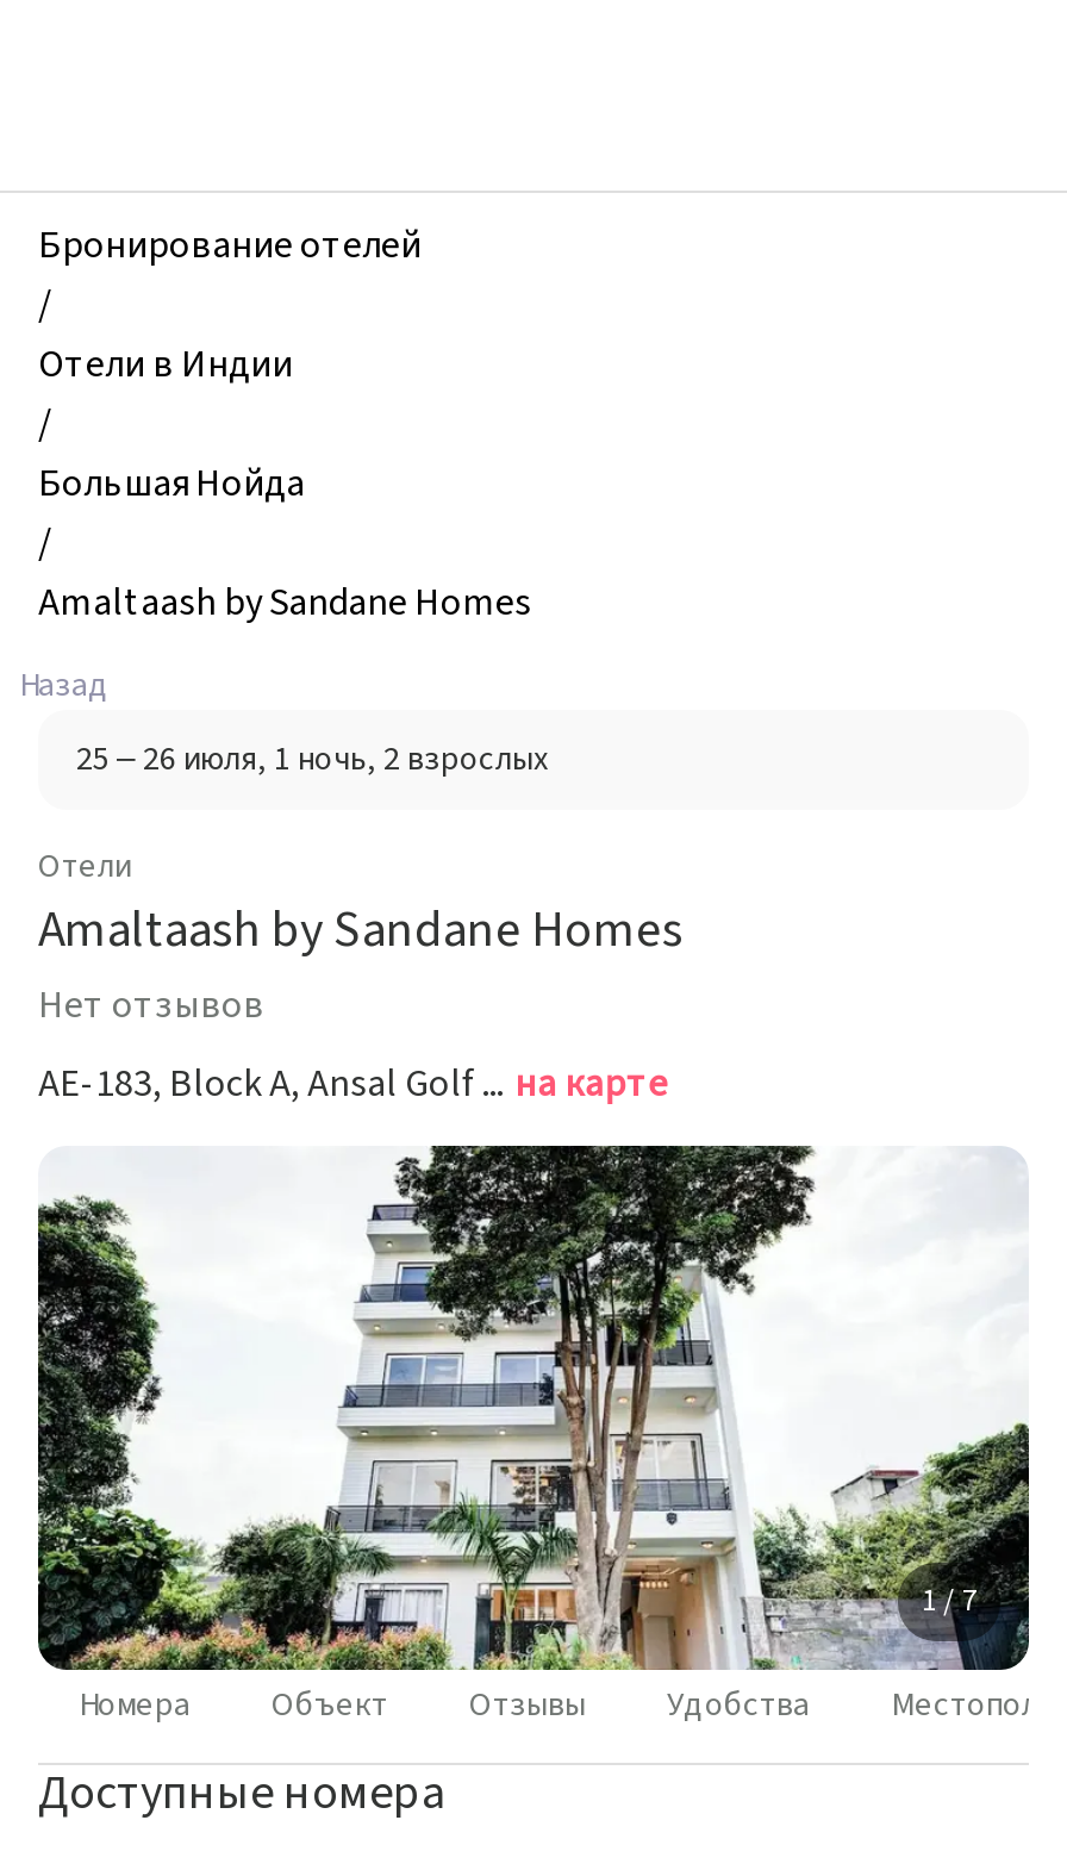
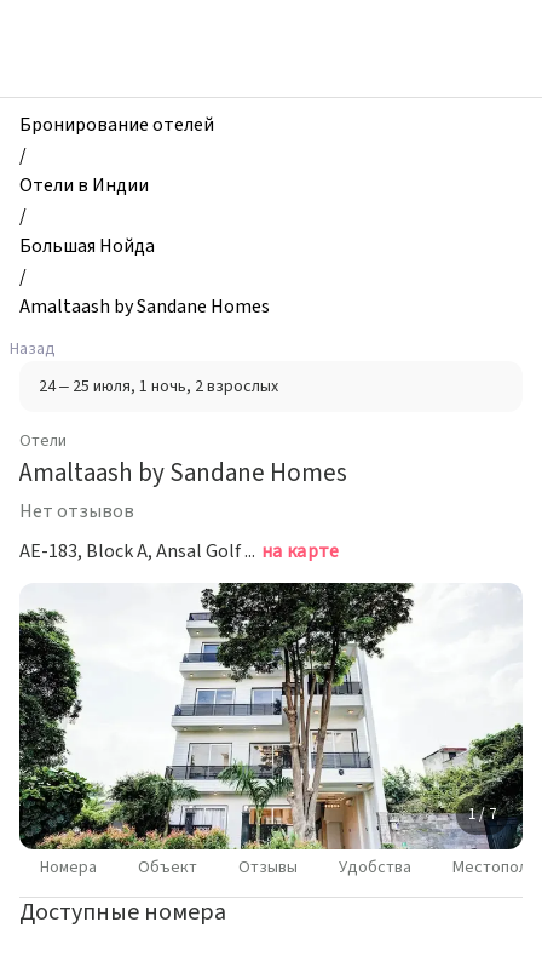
- 25 – 26 июля, 1 ночь, 2 взрослых
+ 24 – 25 июля, 1 ночь, 2 взрослых
